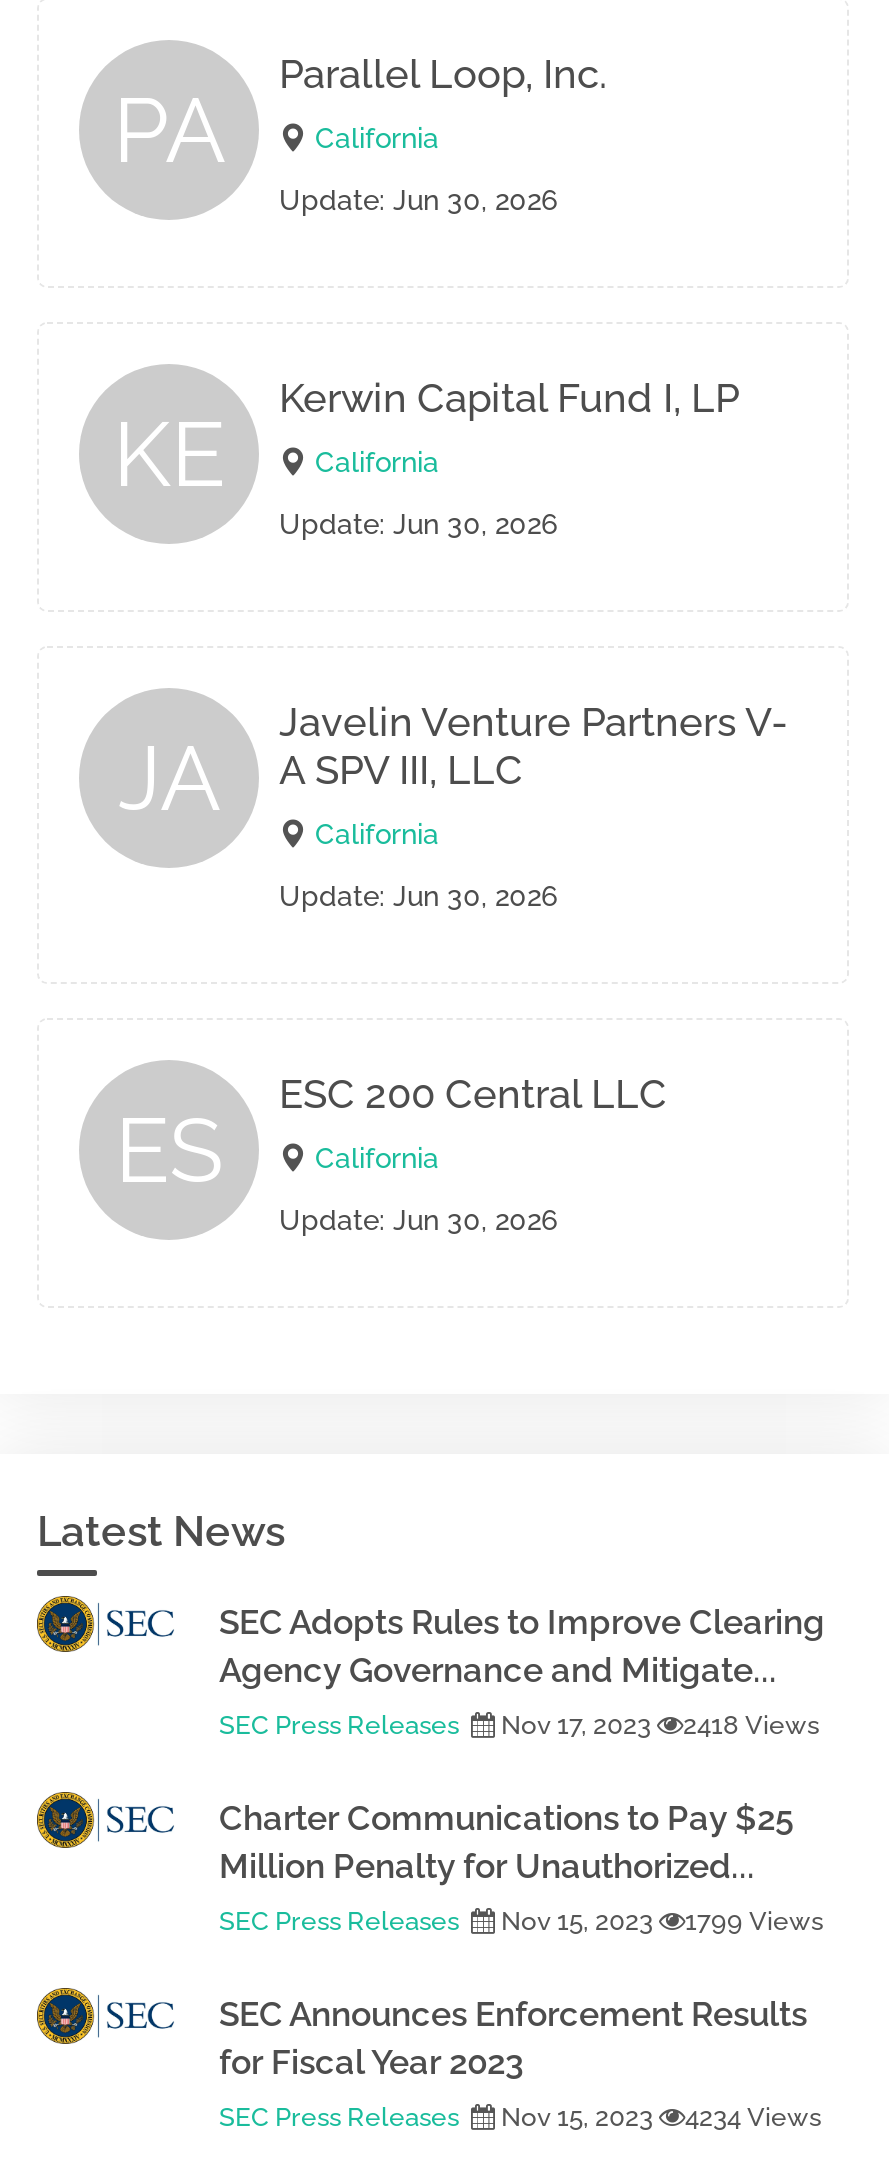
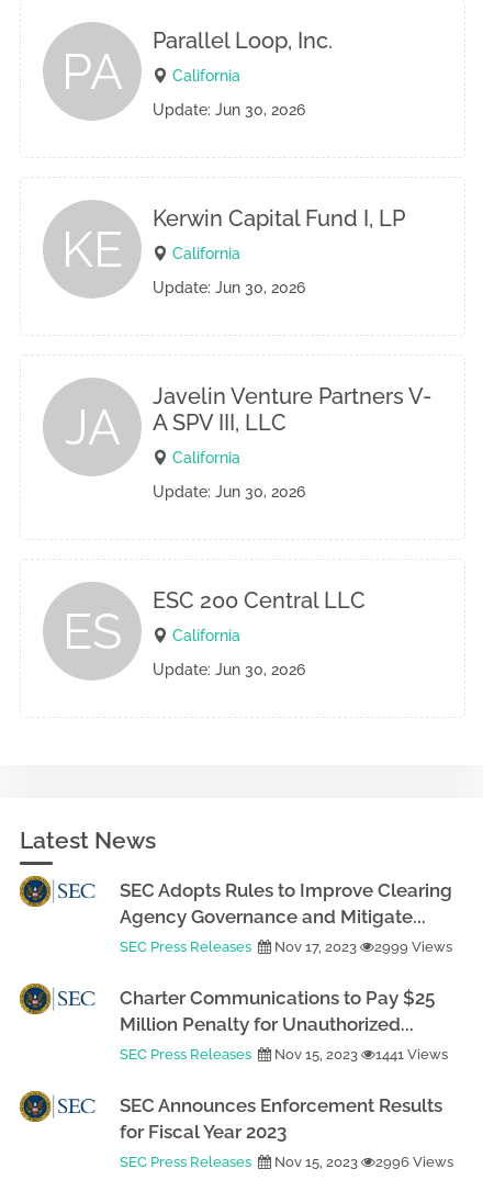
- SEC Press Releases Nov 17, 2023 2418 Views
+ SEC Press Releases Nov 17, 2023 2999 Views

- SEC Press Releases Nov 15, 2023 1799 Views
+ SEC Press Releases Nov 15, 2023 1441 Views

- SEC Press Releases Nov 15, 2023 4234 Views
+ SEC Press Releases Nov 15, 2023 2996 Views
